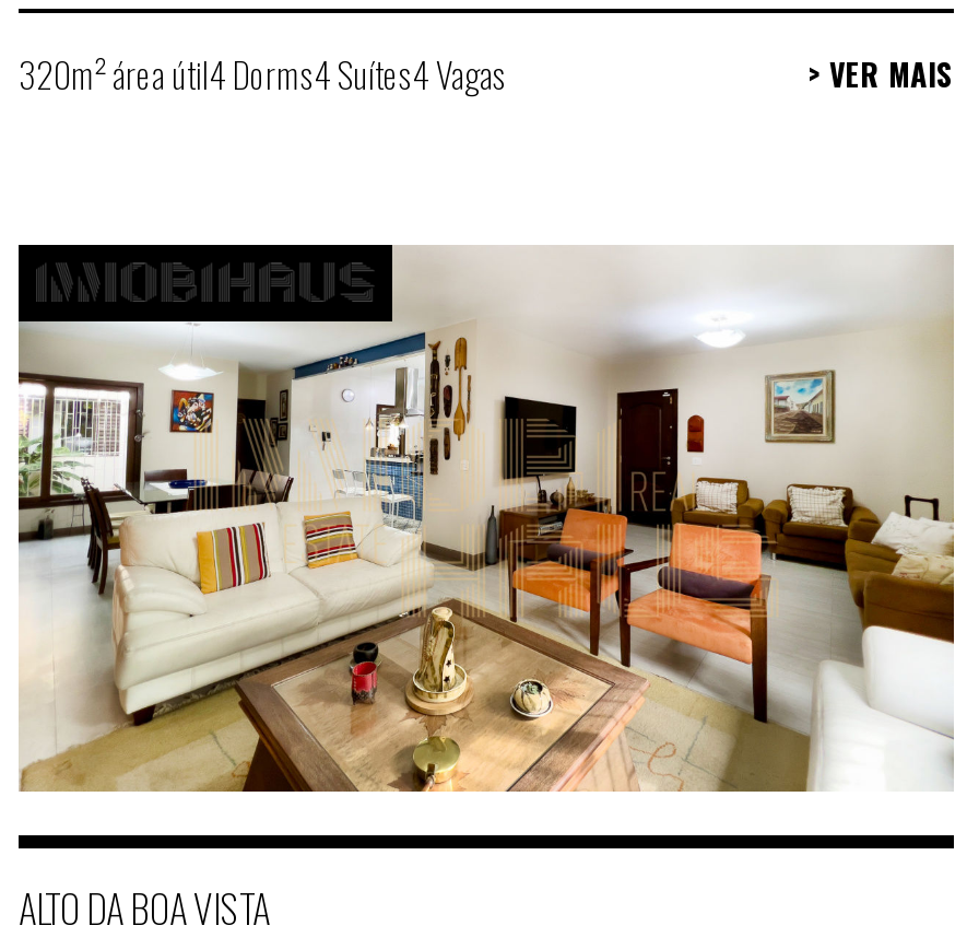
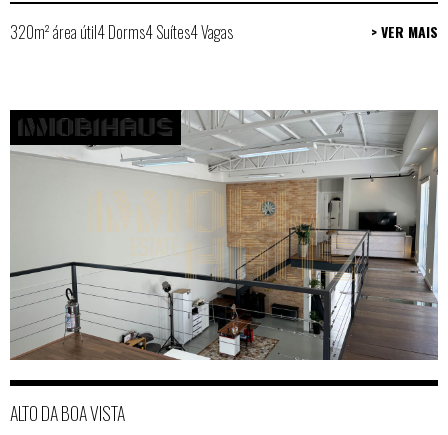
- [image]
+ [image]
